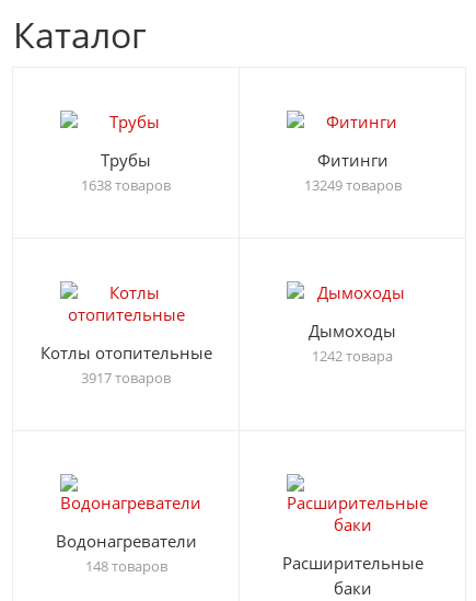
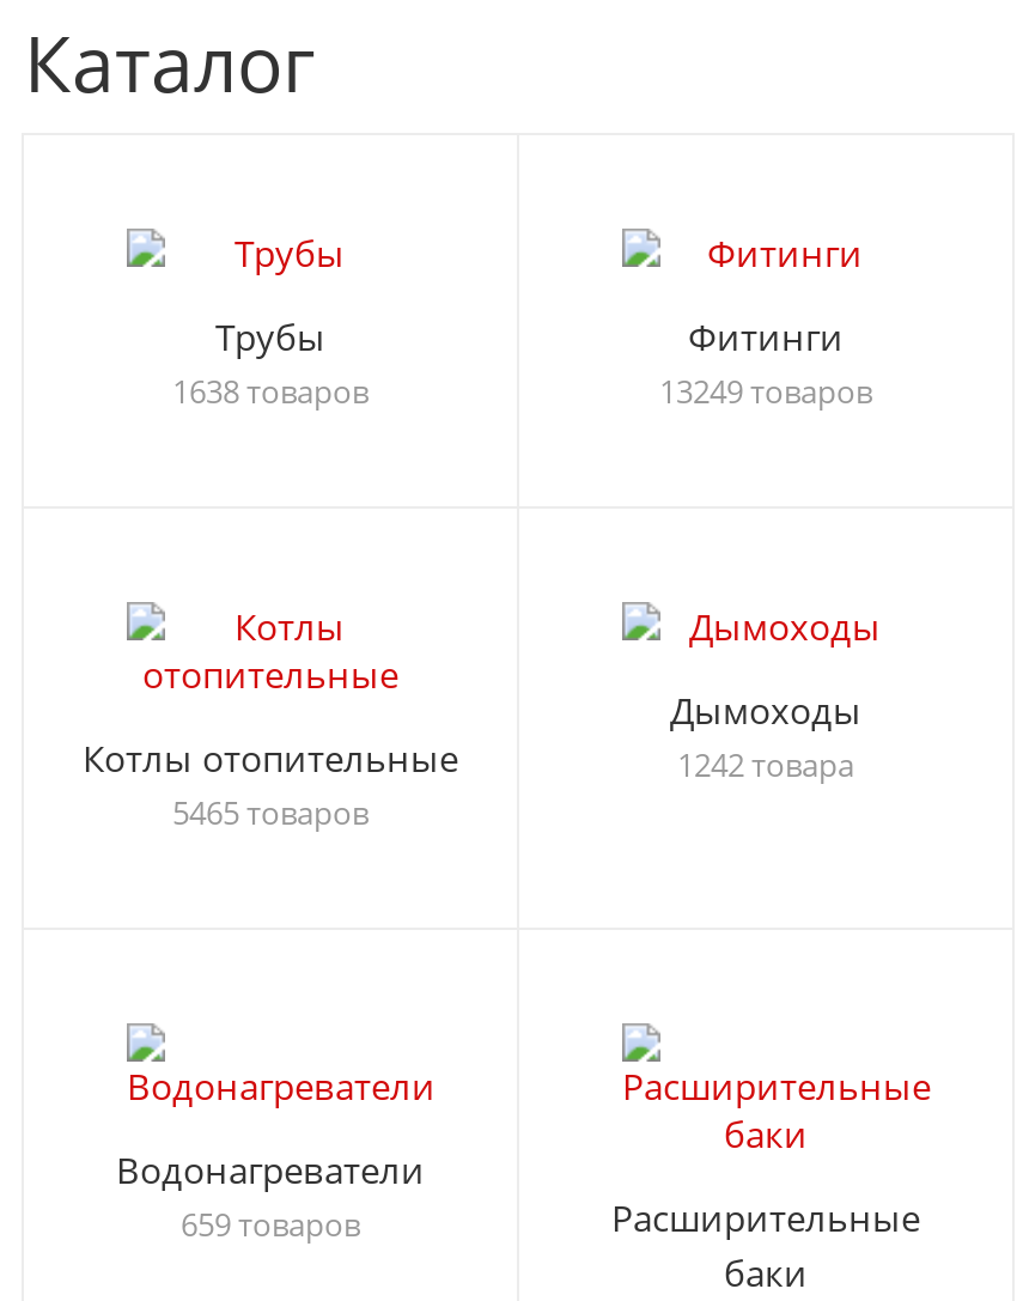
- 3917 товаров
+ 5465 товаров

- 148 товаров
+ 659 товаров
